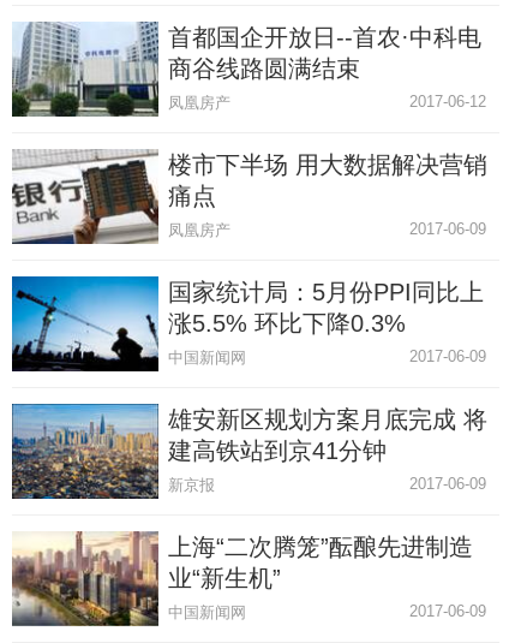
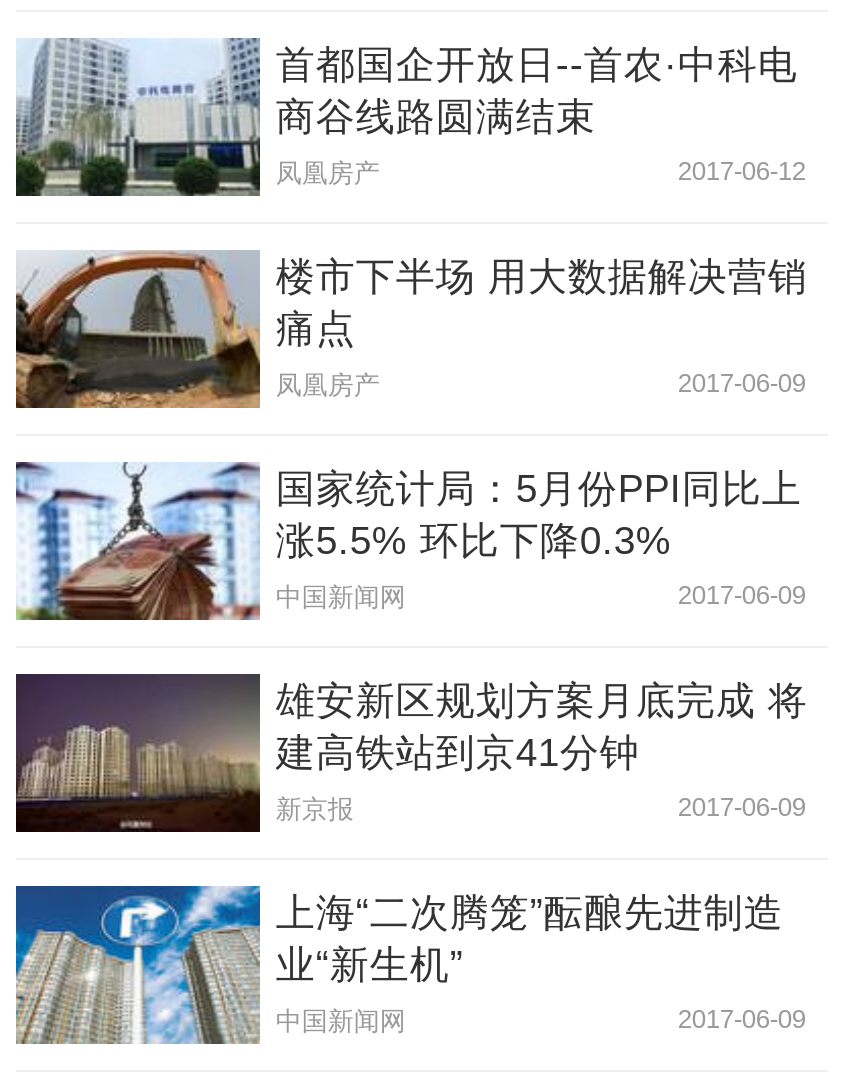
- [image]
+ [image]

- [image]
+ [image]

- [image]
+ [image]

- [image]
+ [image]
